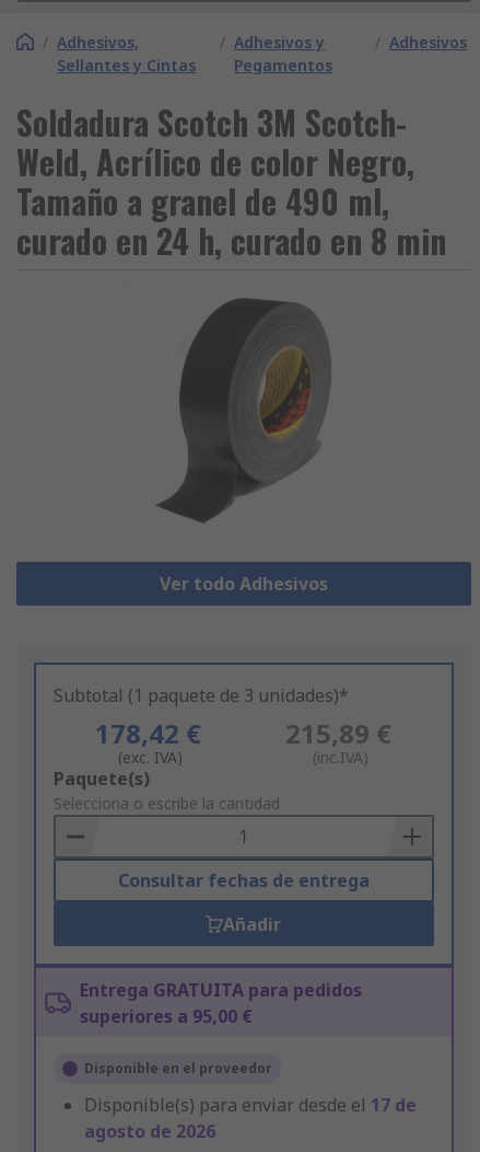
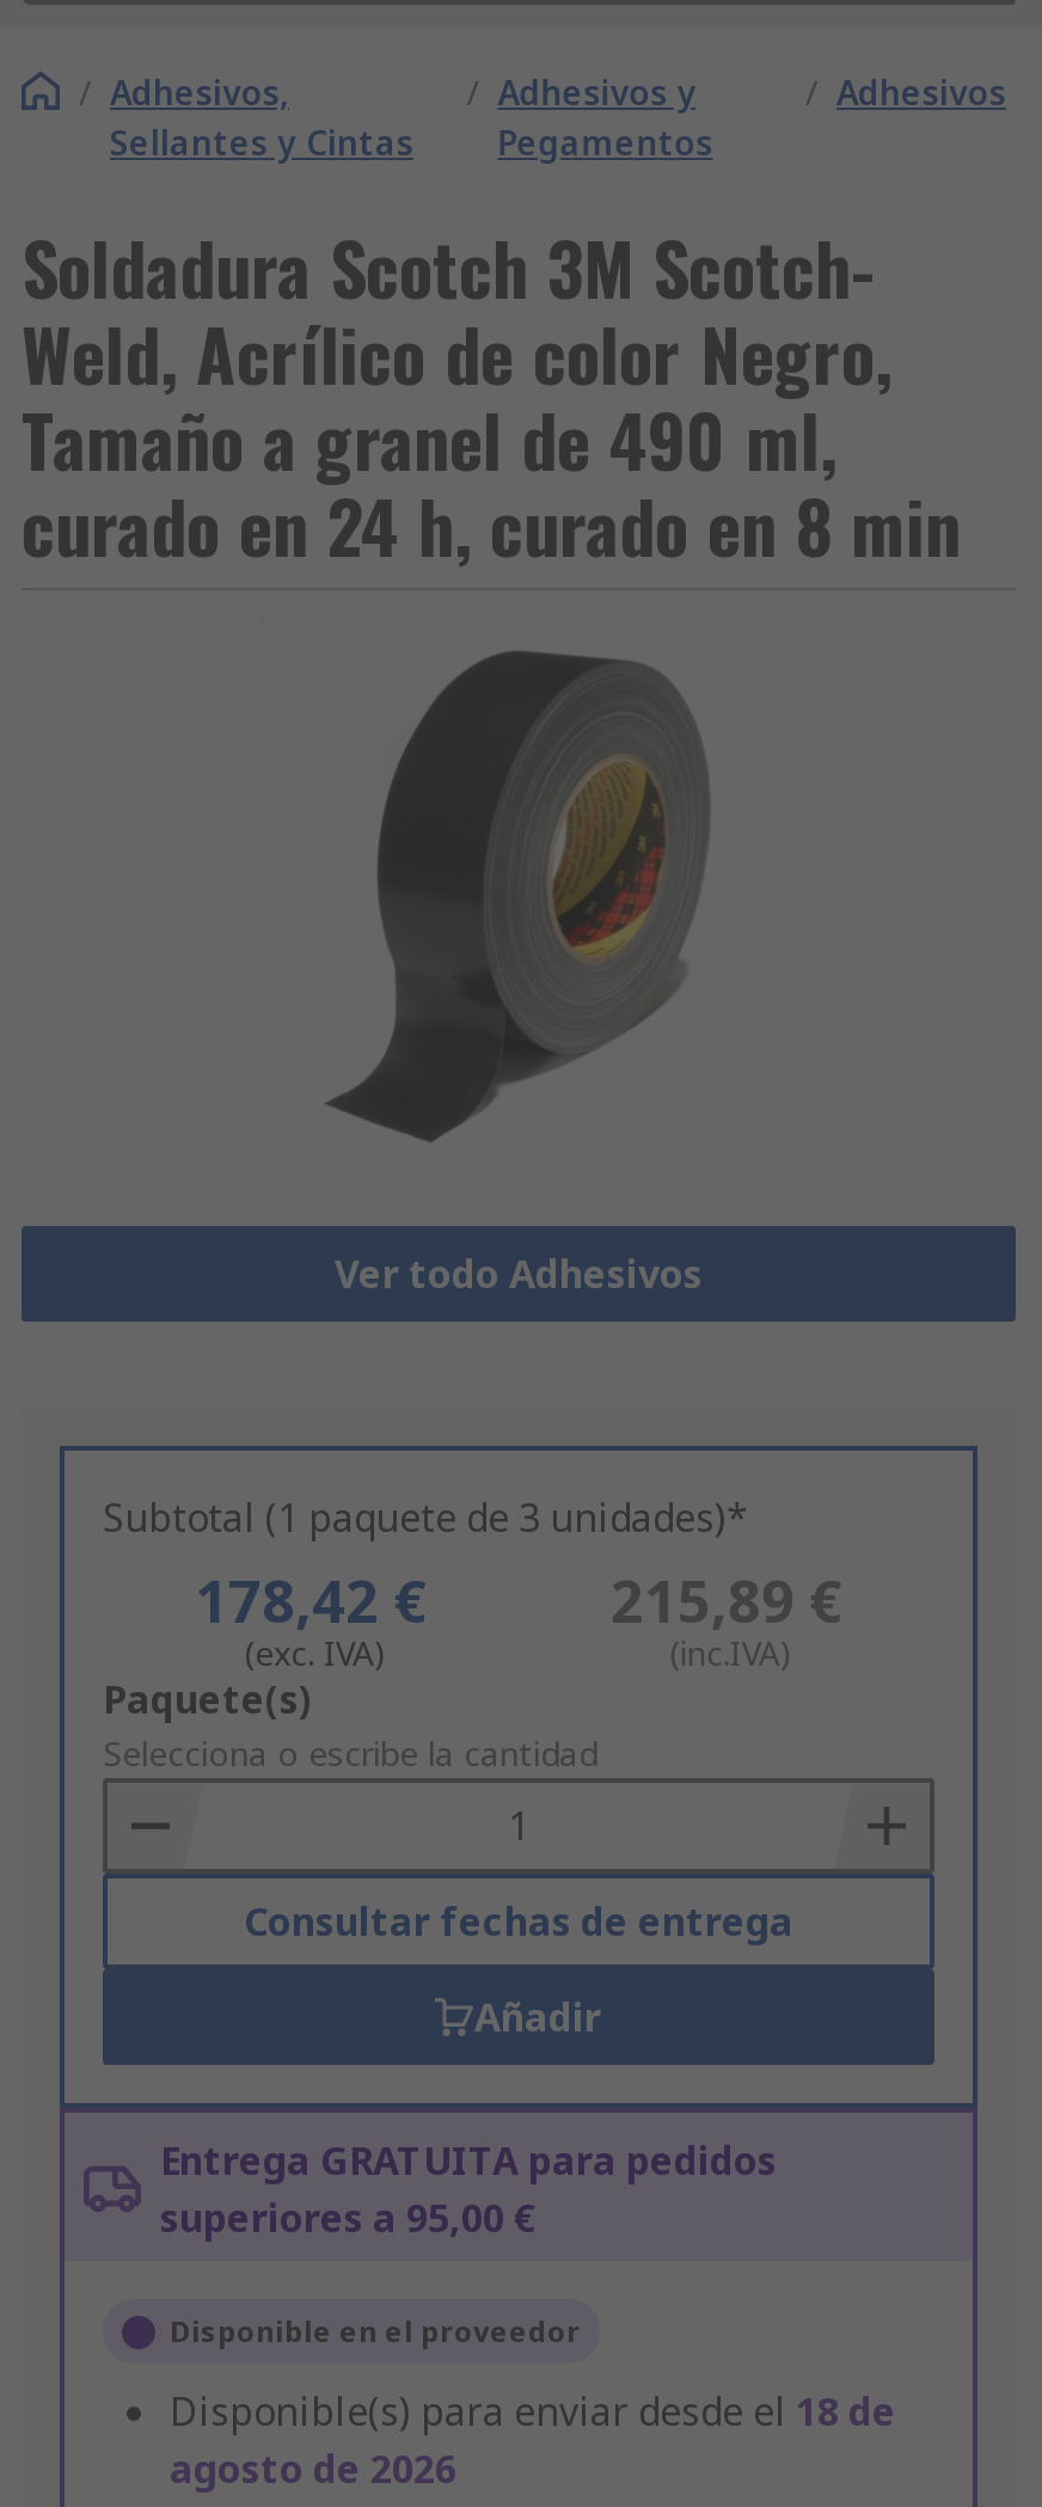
- Disponible(s) para enviar desde el 17 de
+ Disponible(s) para enviar desde el 18 de
